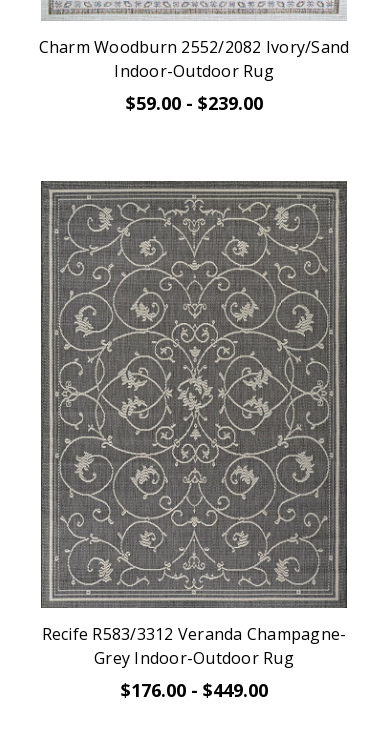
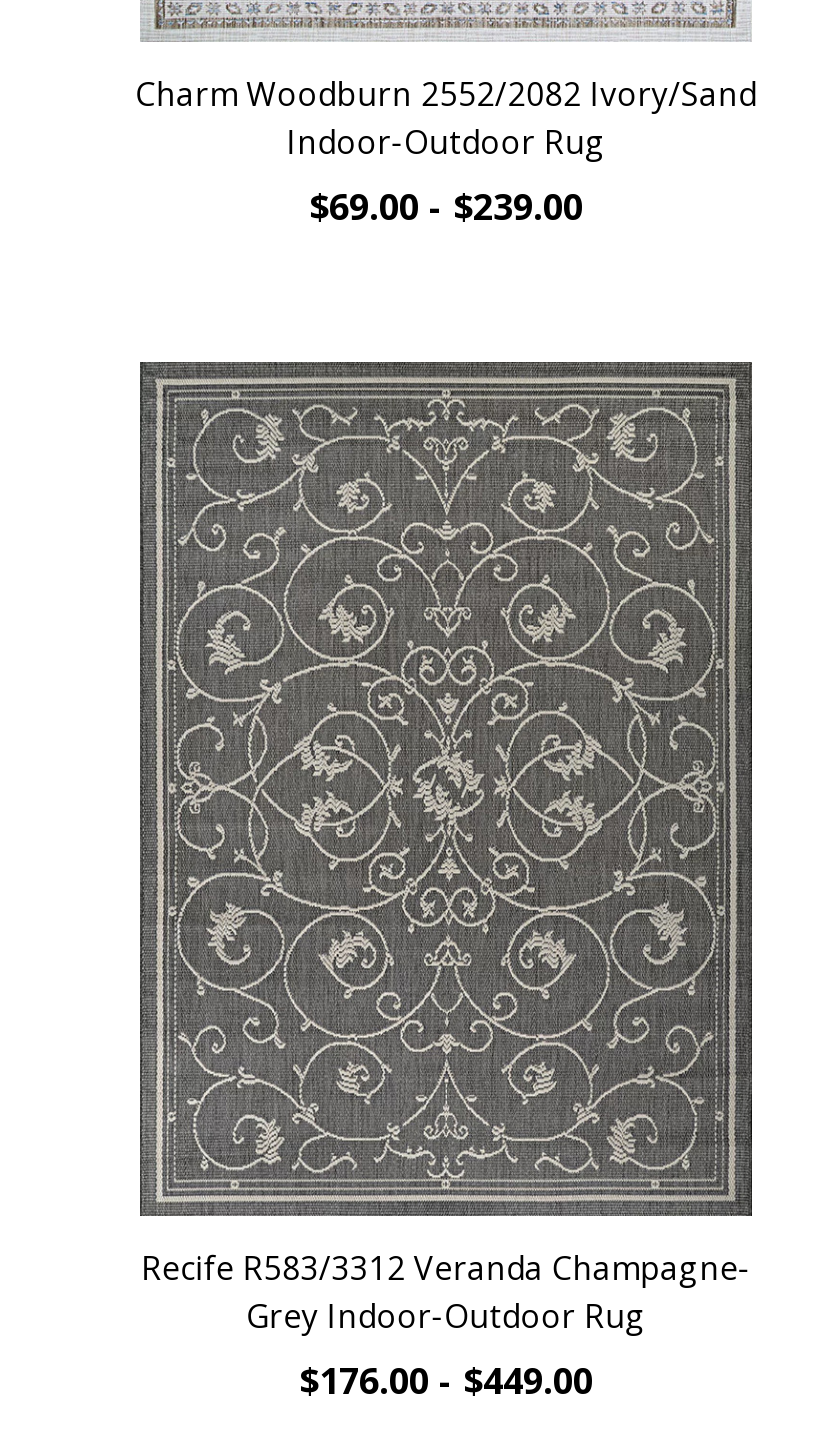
- $59.00 - $239.00
+ $69.00 - $239.00
